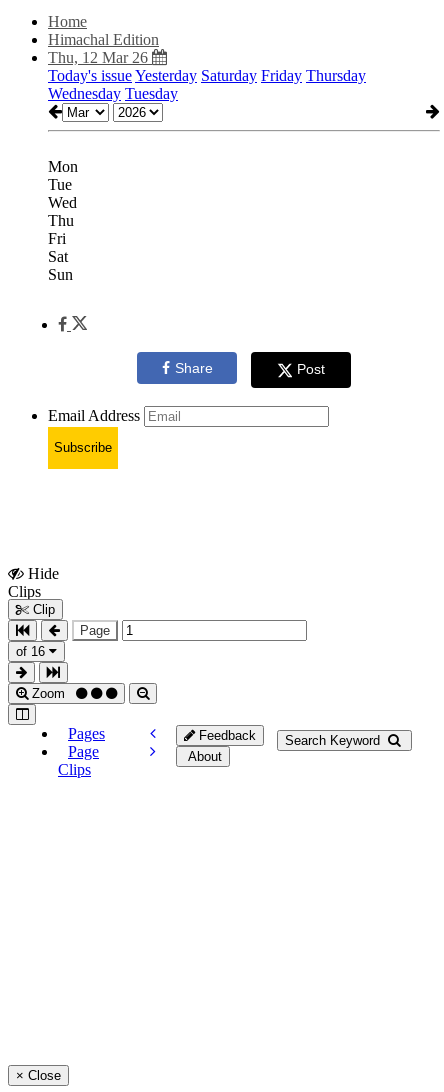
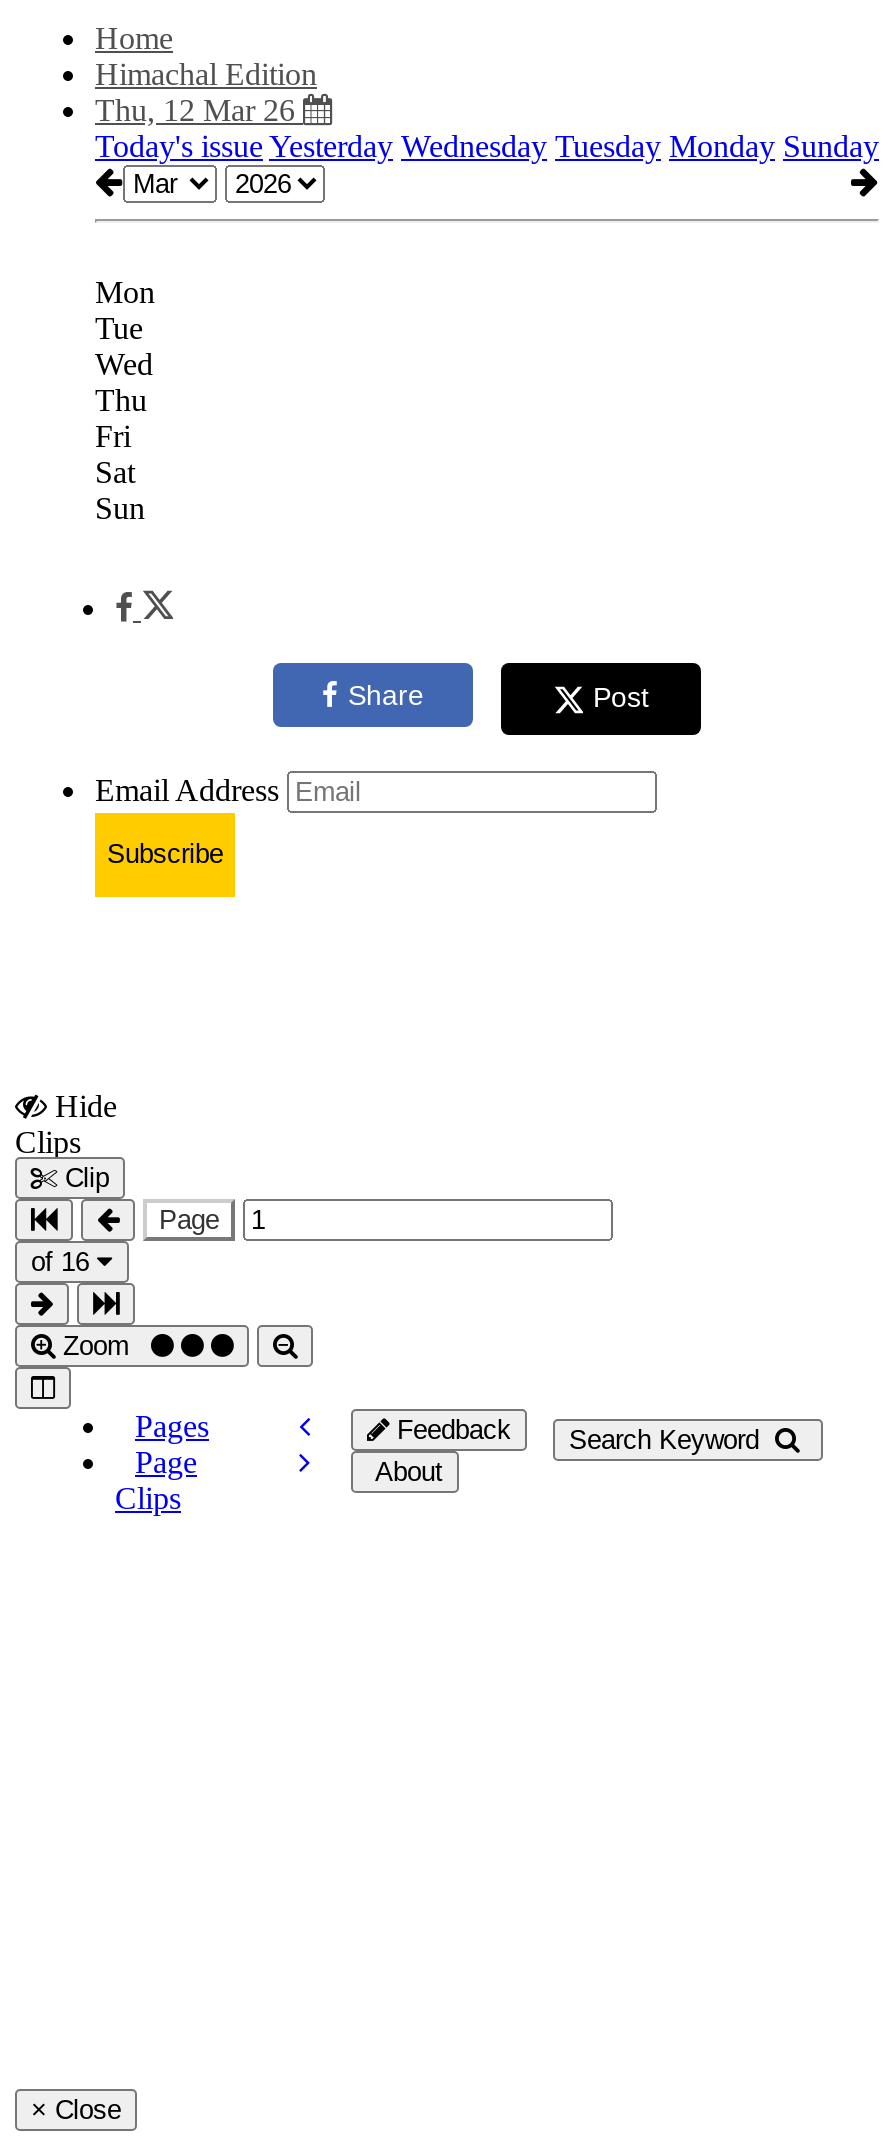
- Today's issue Yesterday Saturday Friday Thursday
- Wednesday Tuesday
+ Today's issue Yesterday Wednesday Tuesday Monday Sunday
